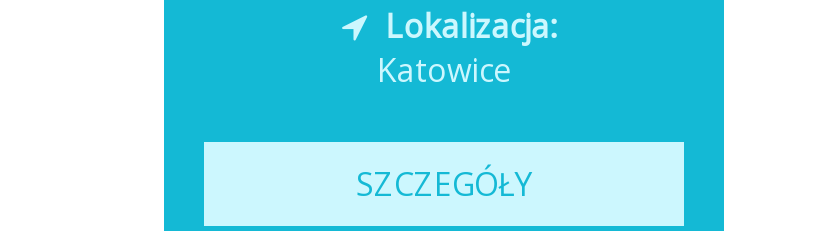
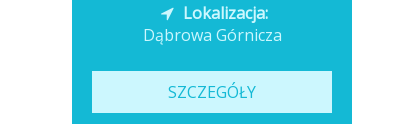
- Katowice
+ Dąbrowa Górnicza
